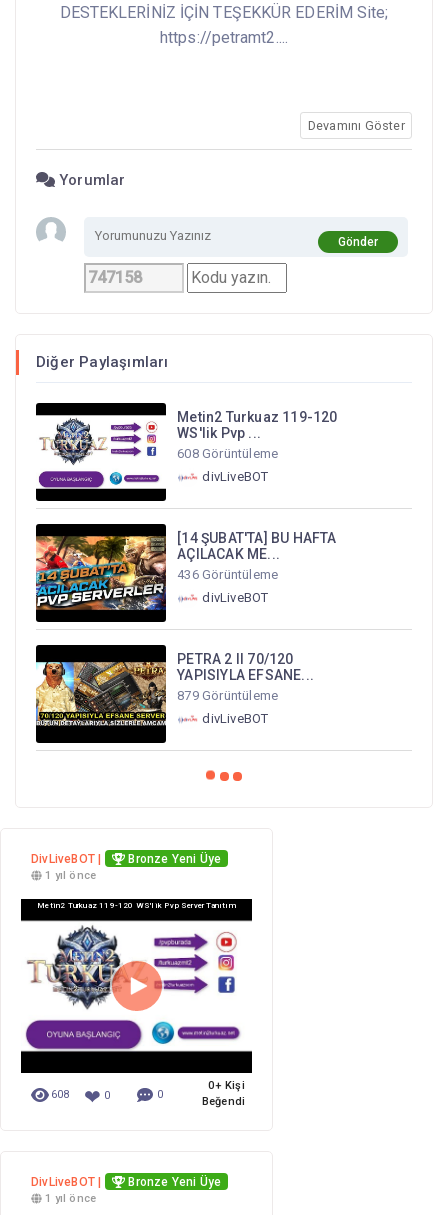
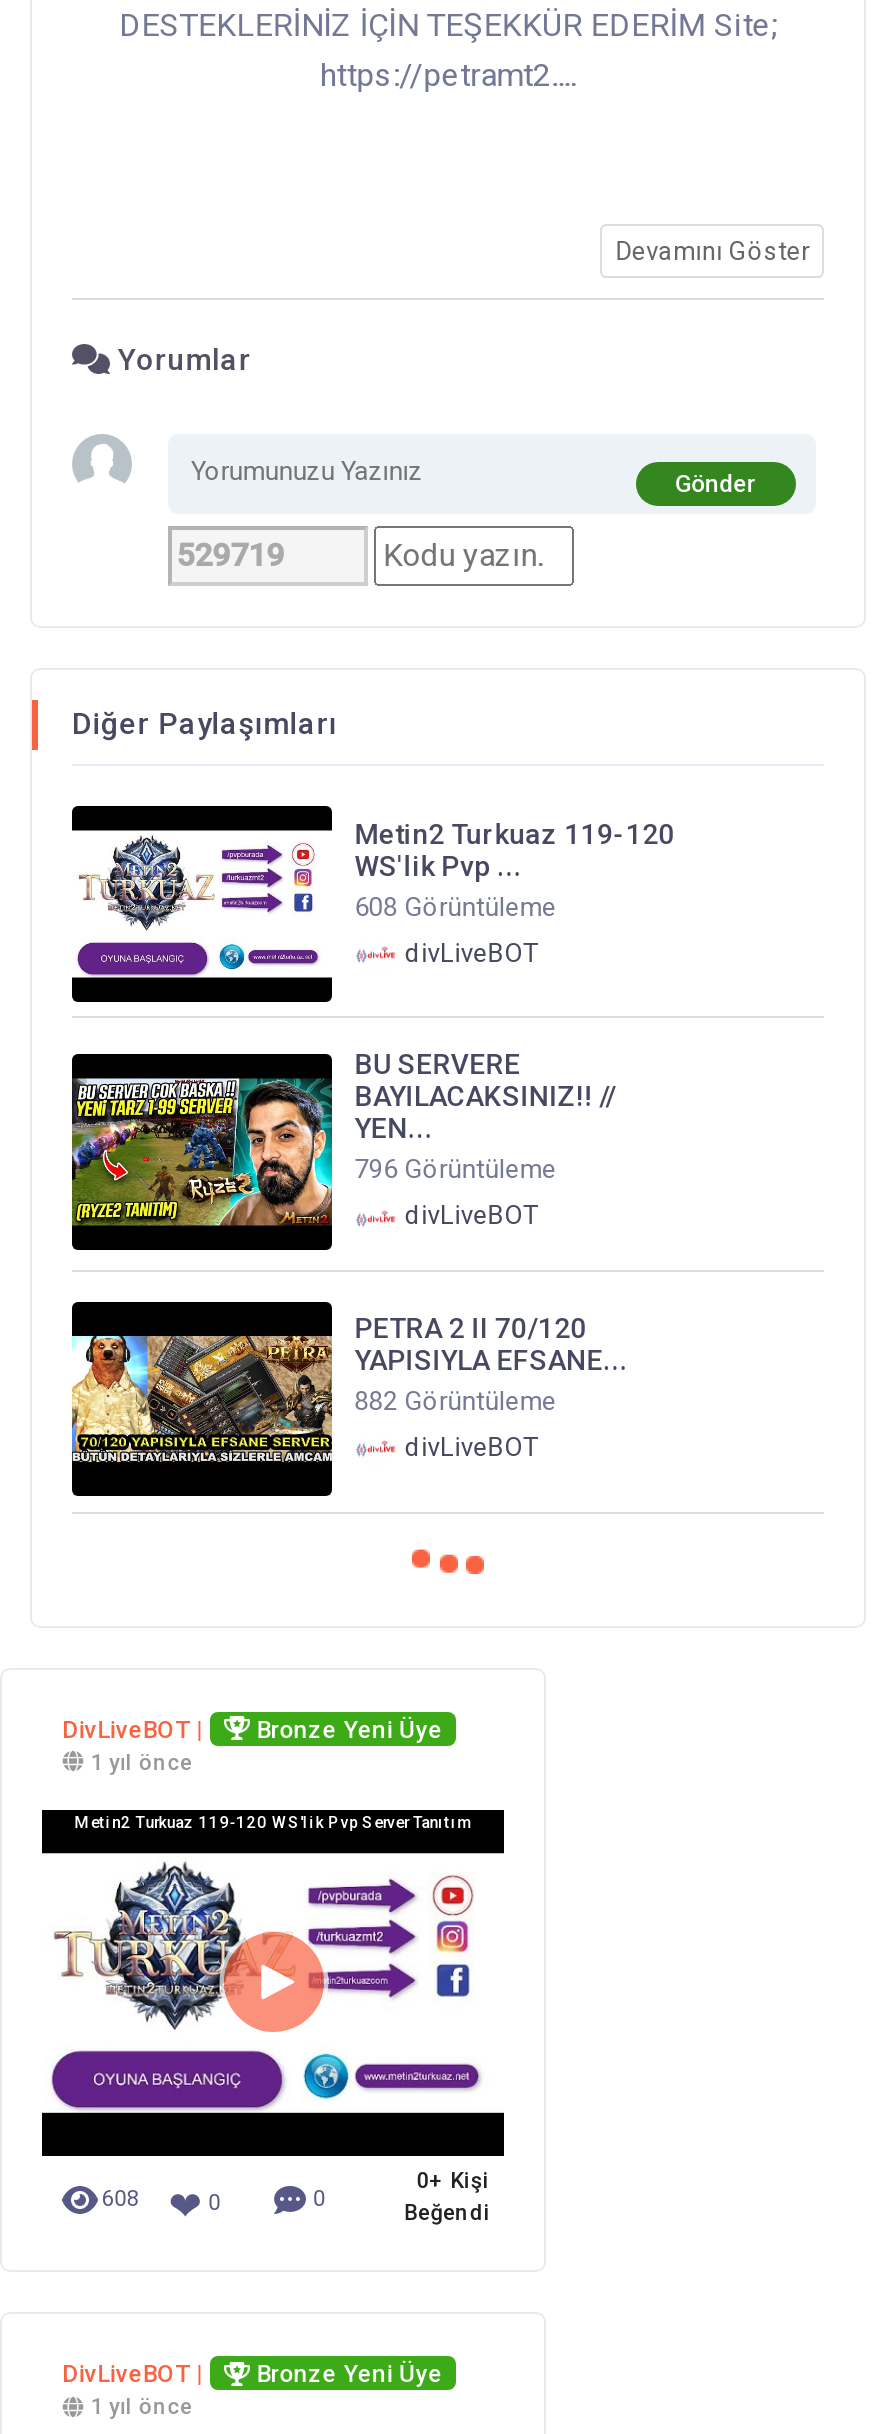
- [image]
- [14 ŞUBAT'TA] BU HAFTA
- AÇILACAK ME...
- 436 Görüntüleme
+ [image]
+ BU SERVERE
+ BAYILACAKSINIZ!! //
+ YEN...
+ 796 Görüntüleme

- 879 Görüntüleme
+ 882 Görüntüleme
